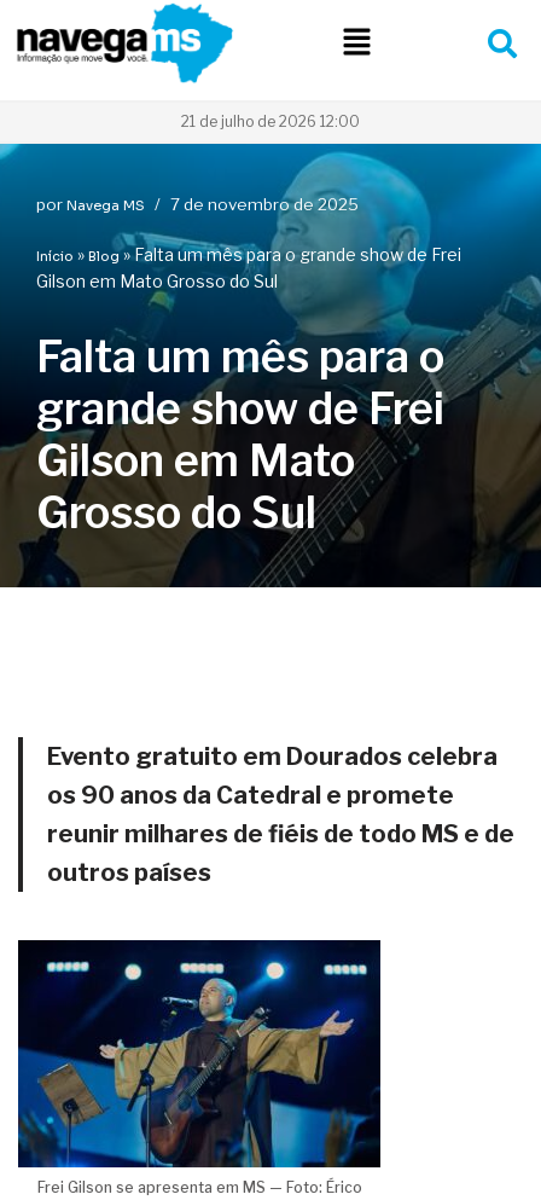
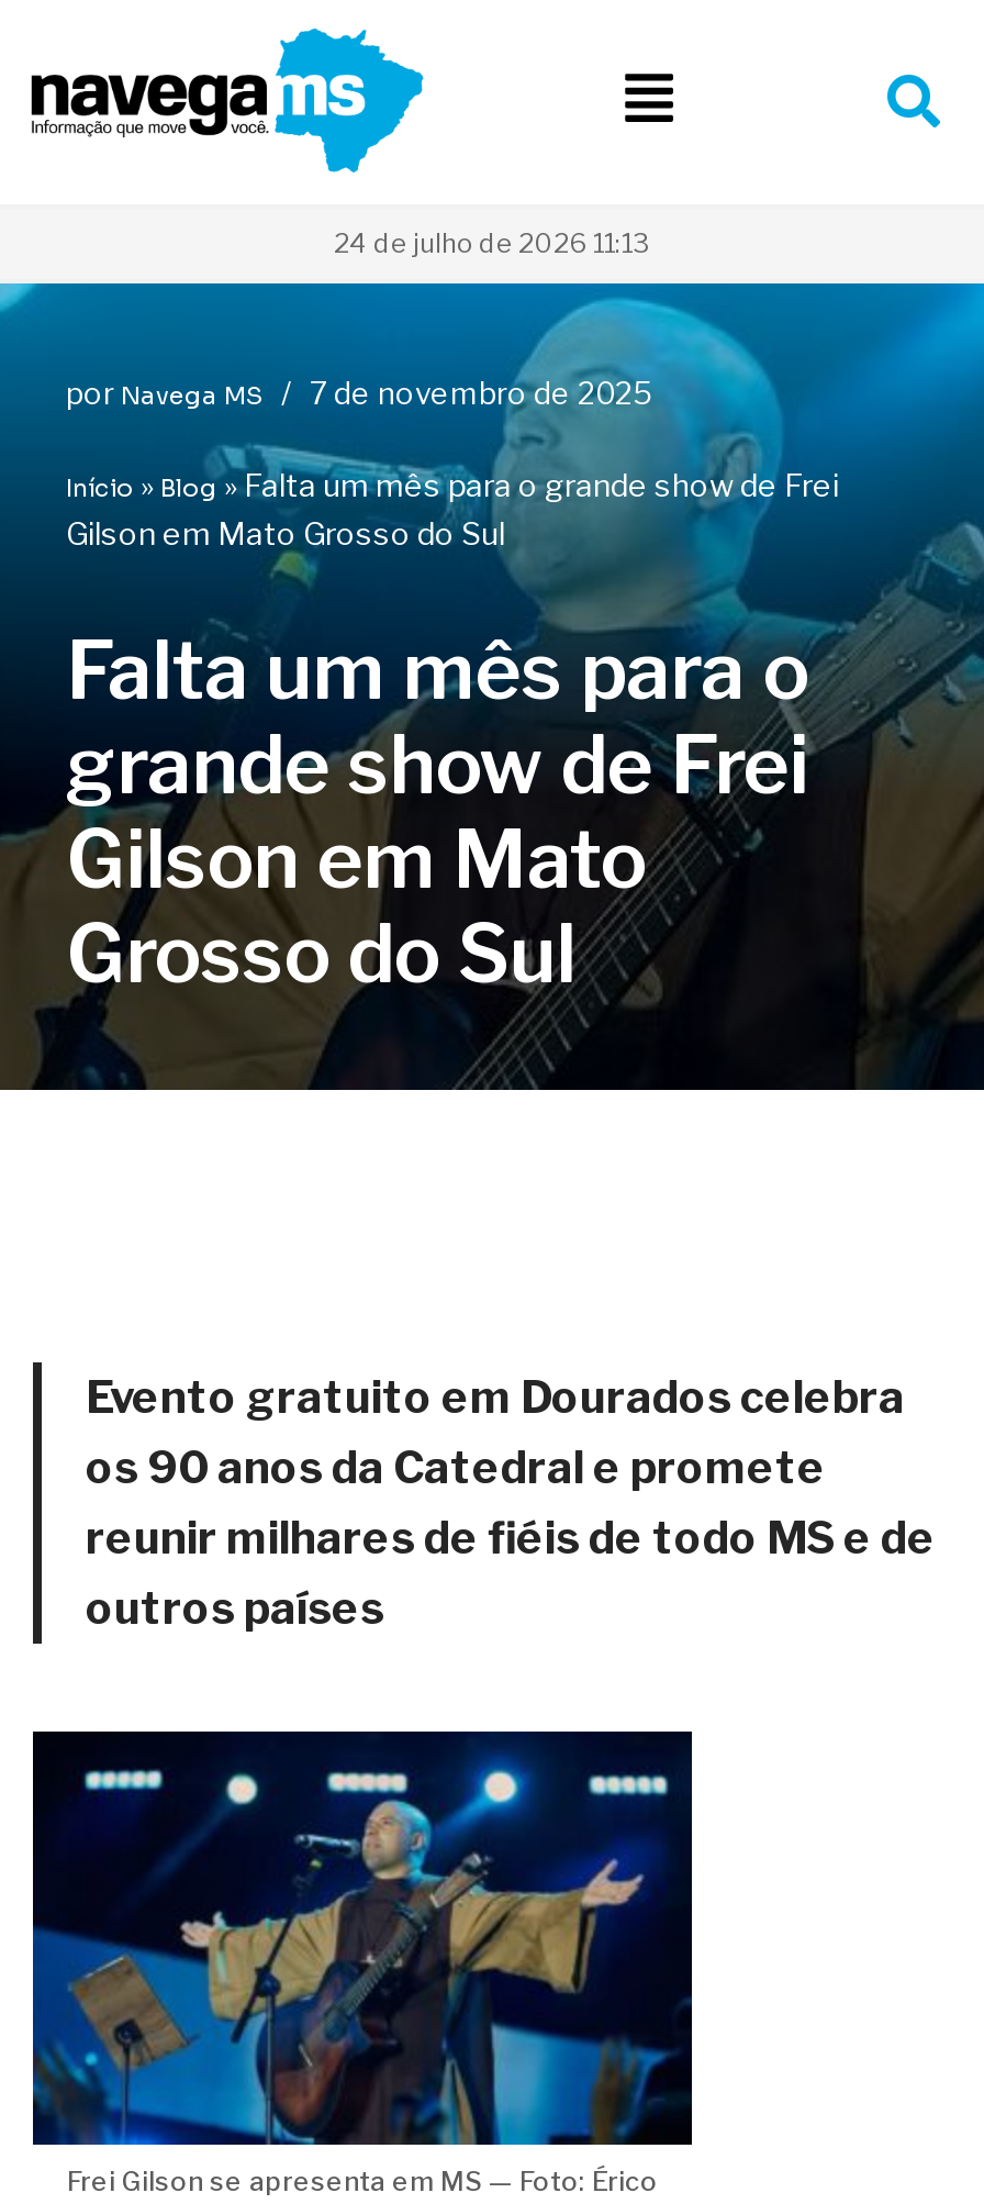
- 21 de julho de 2026 12:00
+ 24 de julho de 2026 11:13
